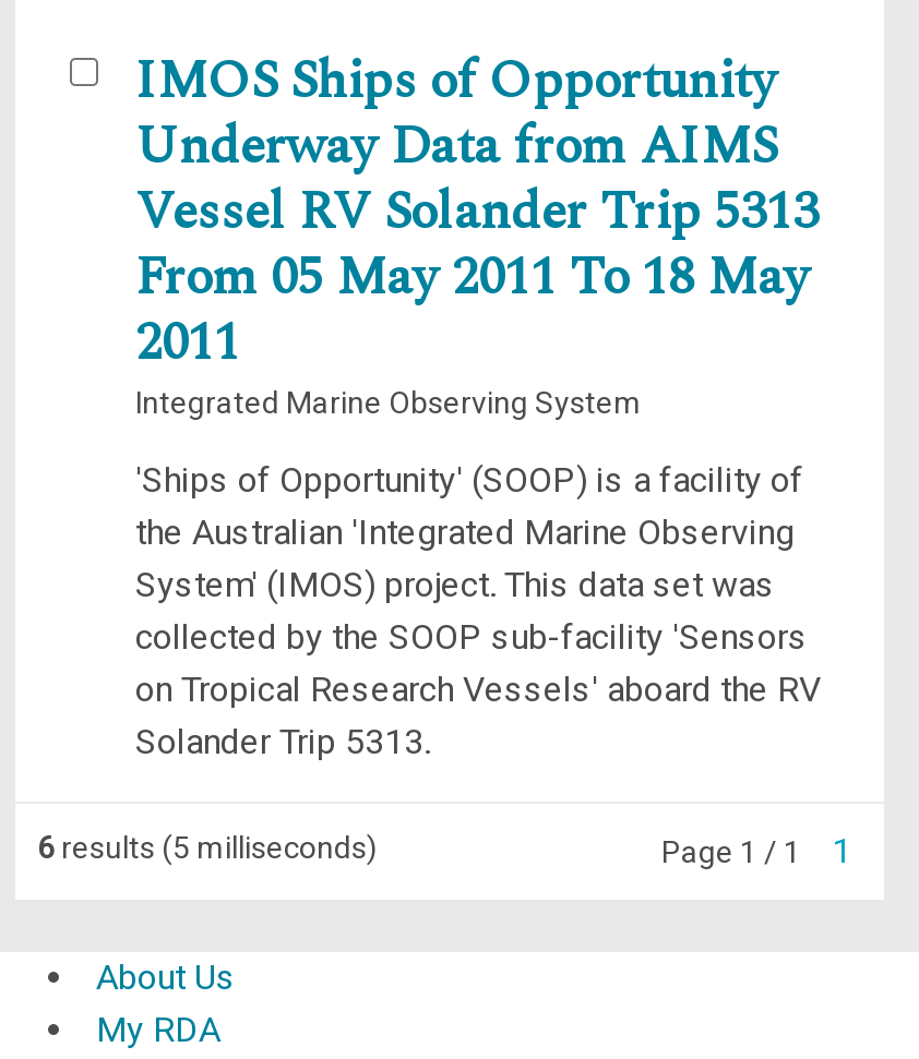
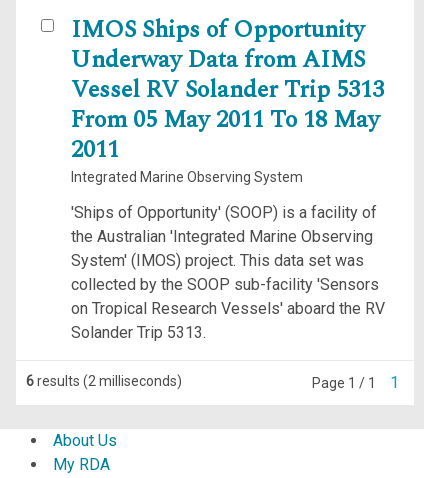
- 6 results (5 milliseconds)
+ 6 results (2 milliseconds)
